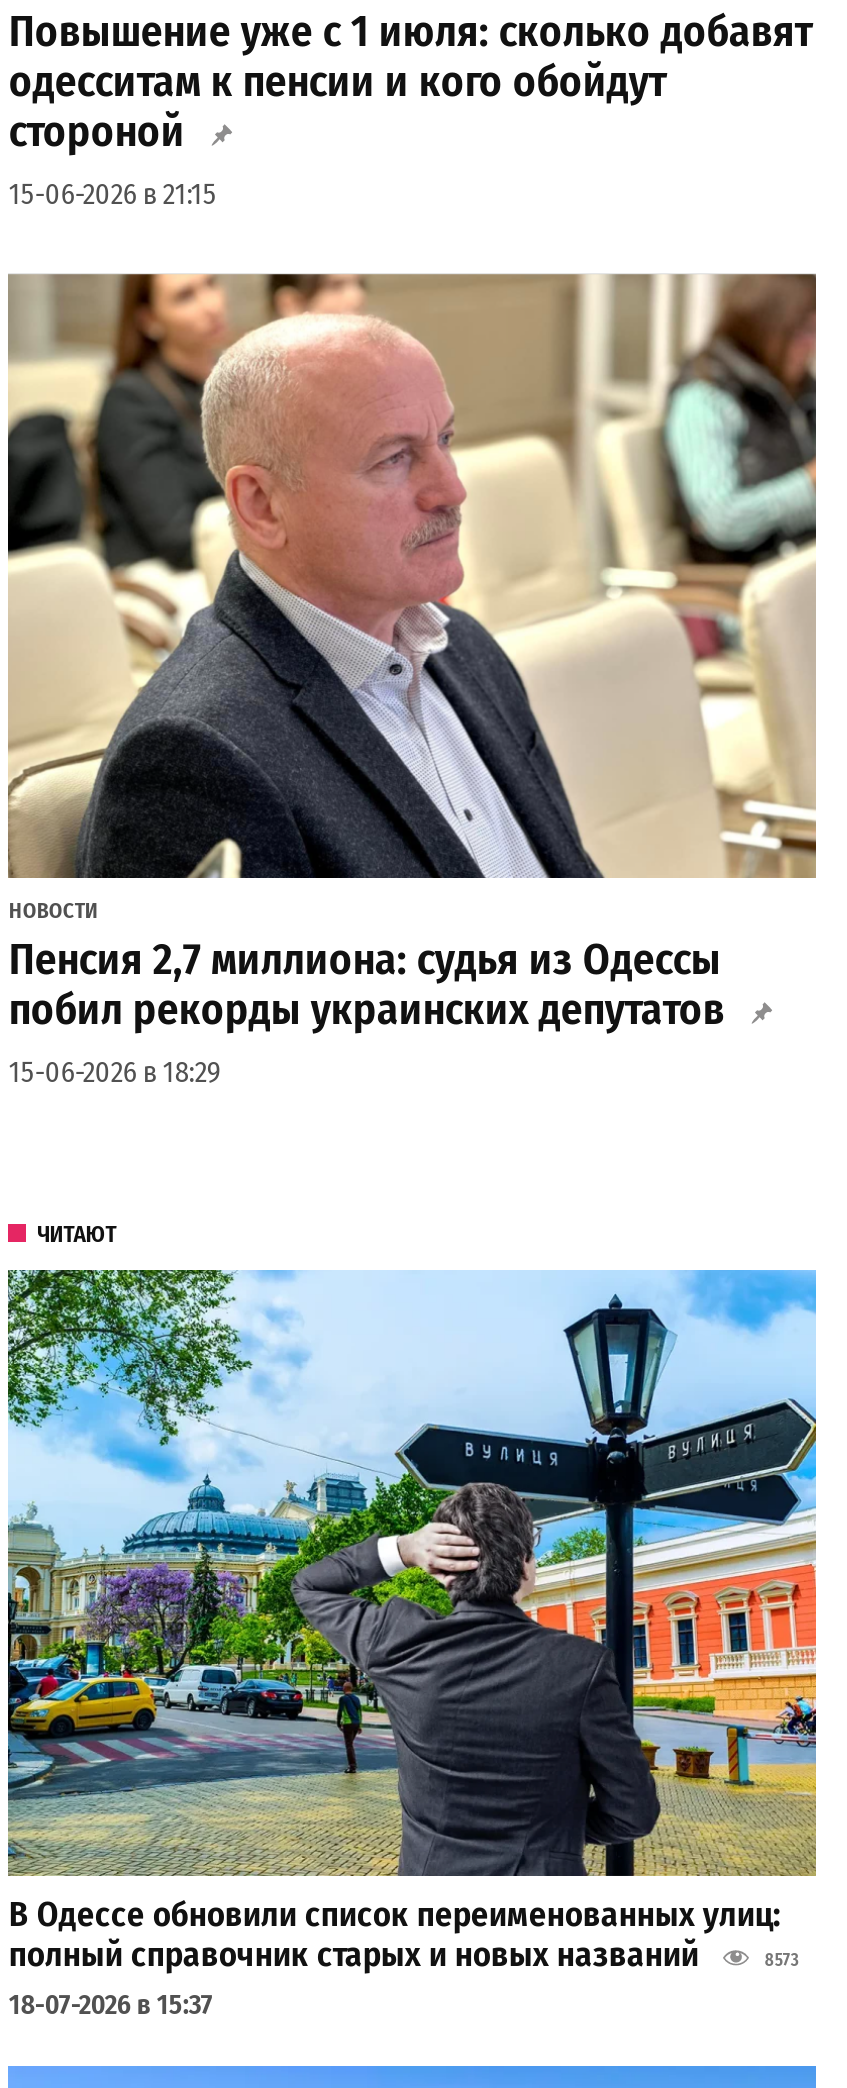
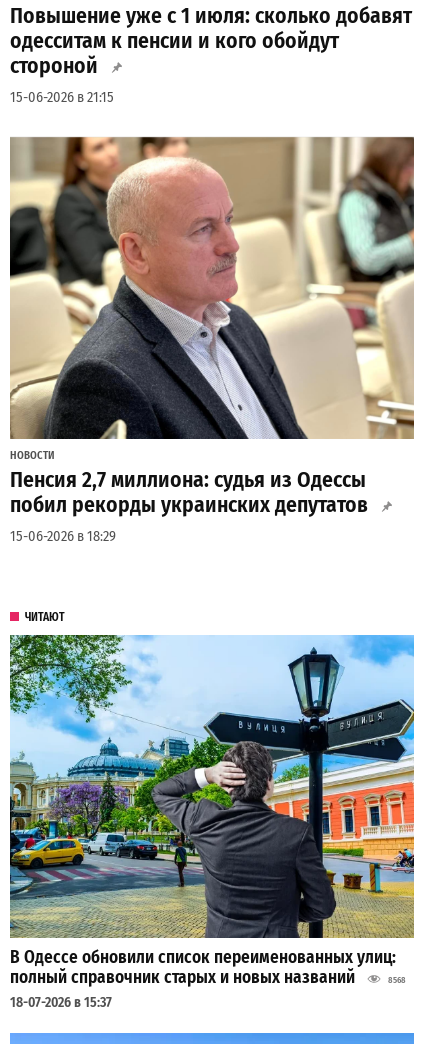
- 8573
+ 8568
